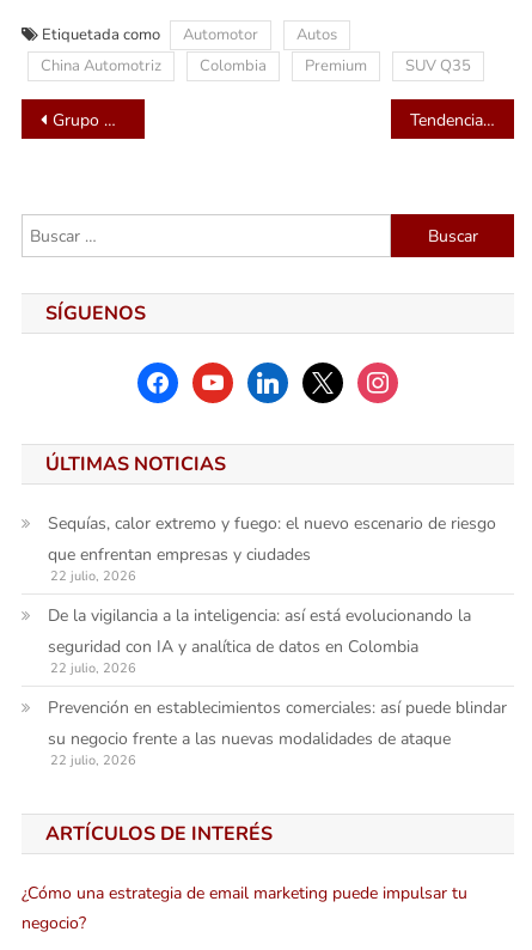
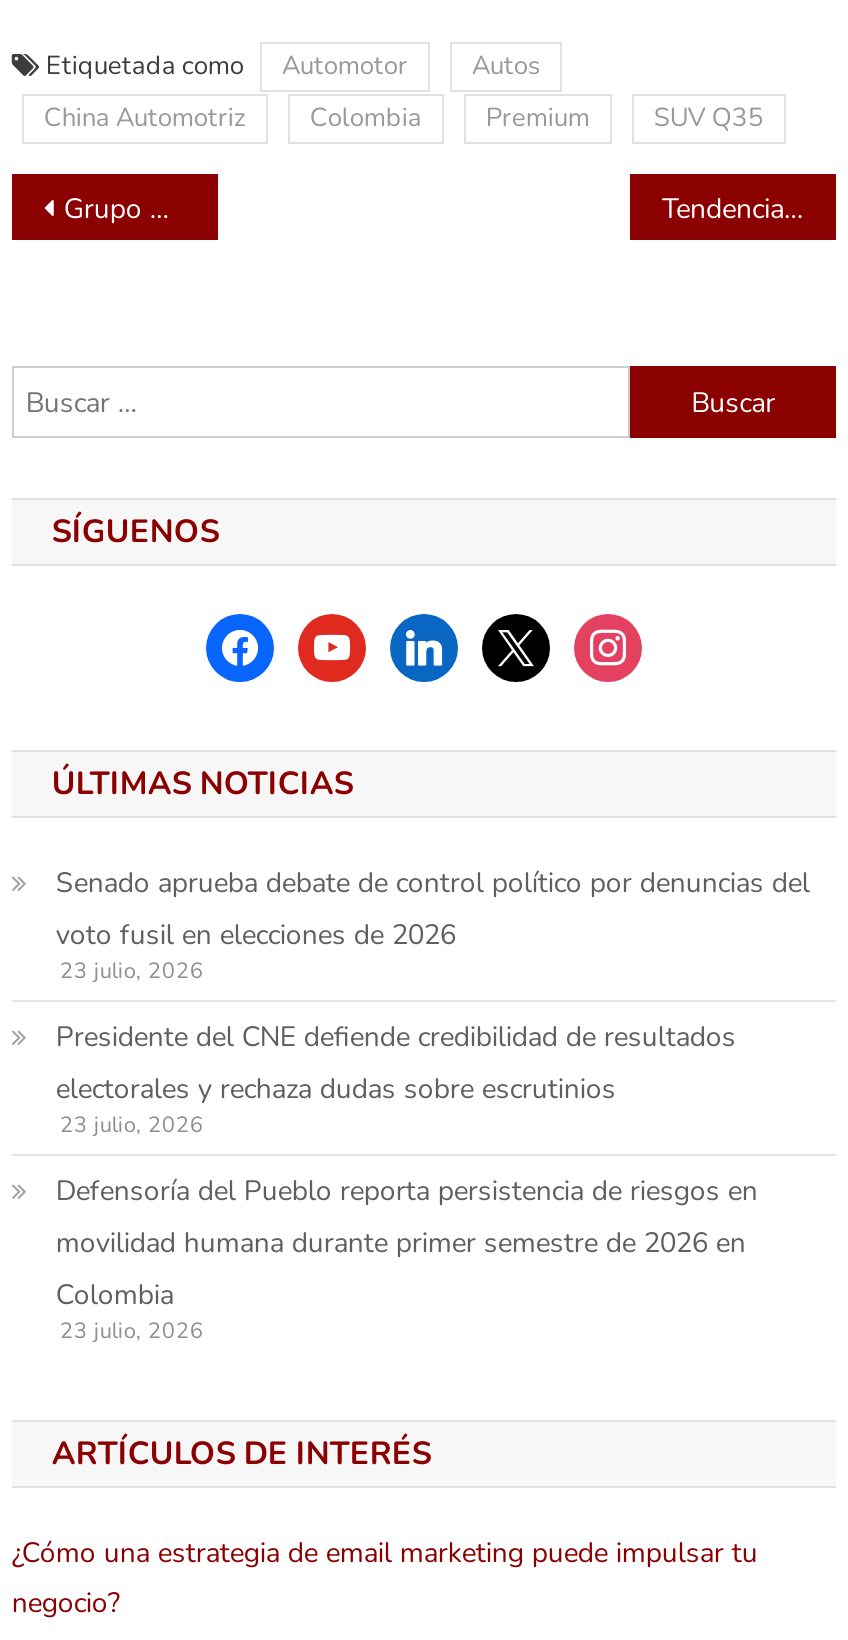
- Sequías, calor extremo y fuego: el nuevo escenario de riesgo
- que enfrentan empresas y ciudades
- 22 julio, 2026
+ Senado aprueba debate de control político por denuncias del
+ voto fusil en elecciones de 2026
+ 23 julio, 2026

- De la vigilancia a la inteligencia: así está evolucionando la
- seguridad con IA y analítica de datos en Colombia
- 22 julio, 2026
+ Presidente del CNE defiende credibilidad de resultados
+ electorales y rechaza dudas sobre escrutinios
+ 23 julio, 2026

- Prevención en establecimientos comerciales: así puede blindar
- su negocio frente a las nuevas modalidades de ataque
- 22 julio, 2026
+ Defensoría del Pueblo reporta persistencia de riesgos en
+ movilidad humana durante primer semestre de 2026 en
+ Colombia
+ 23 julio, 2026
